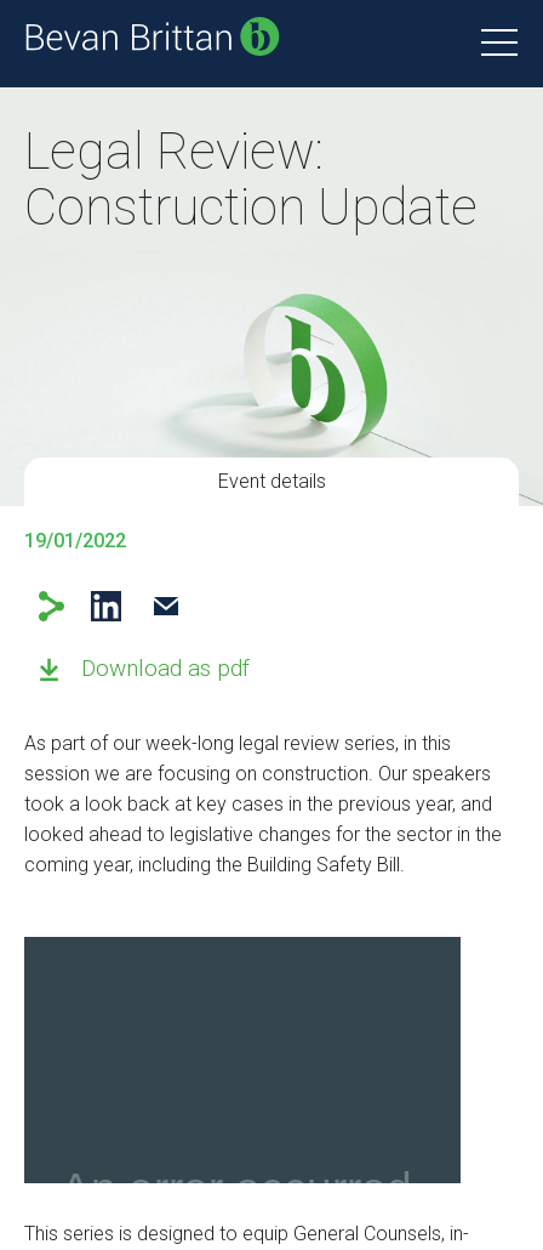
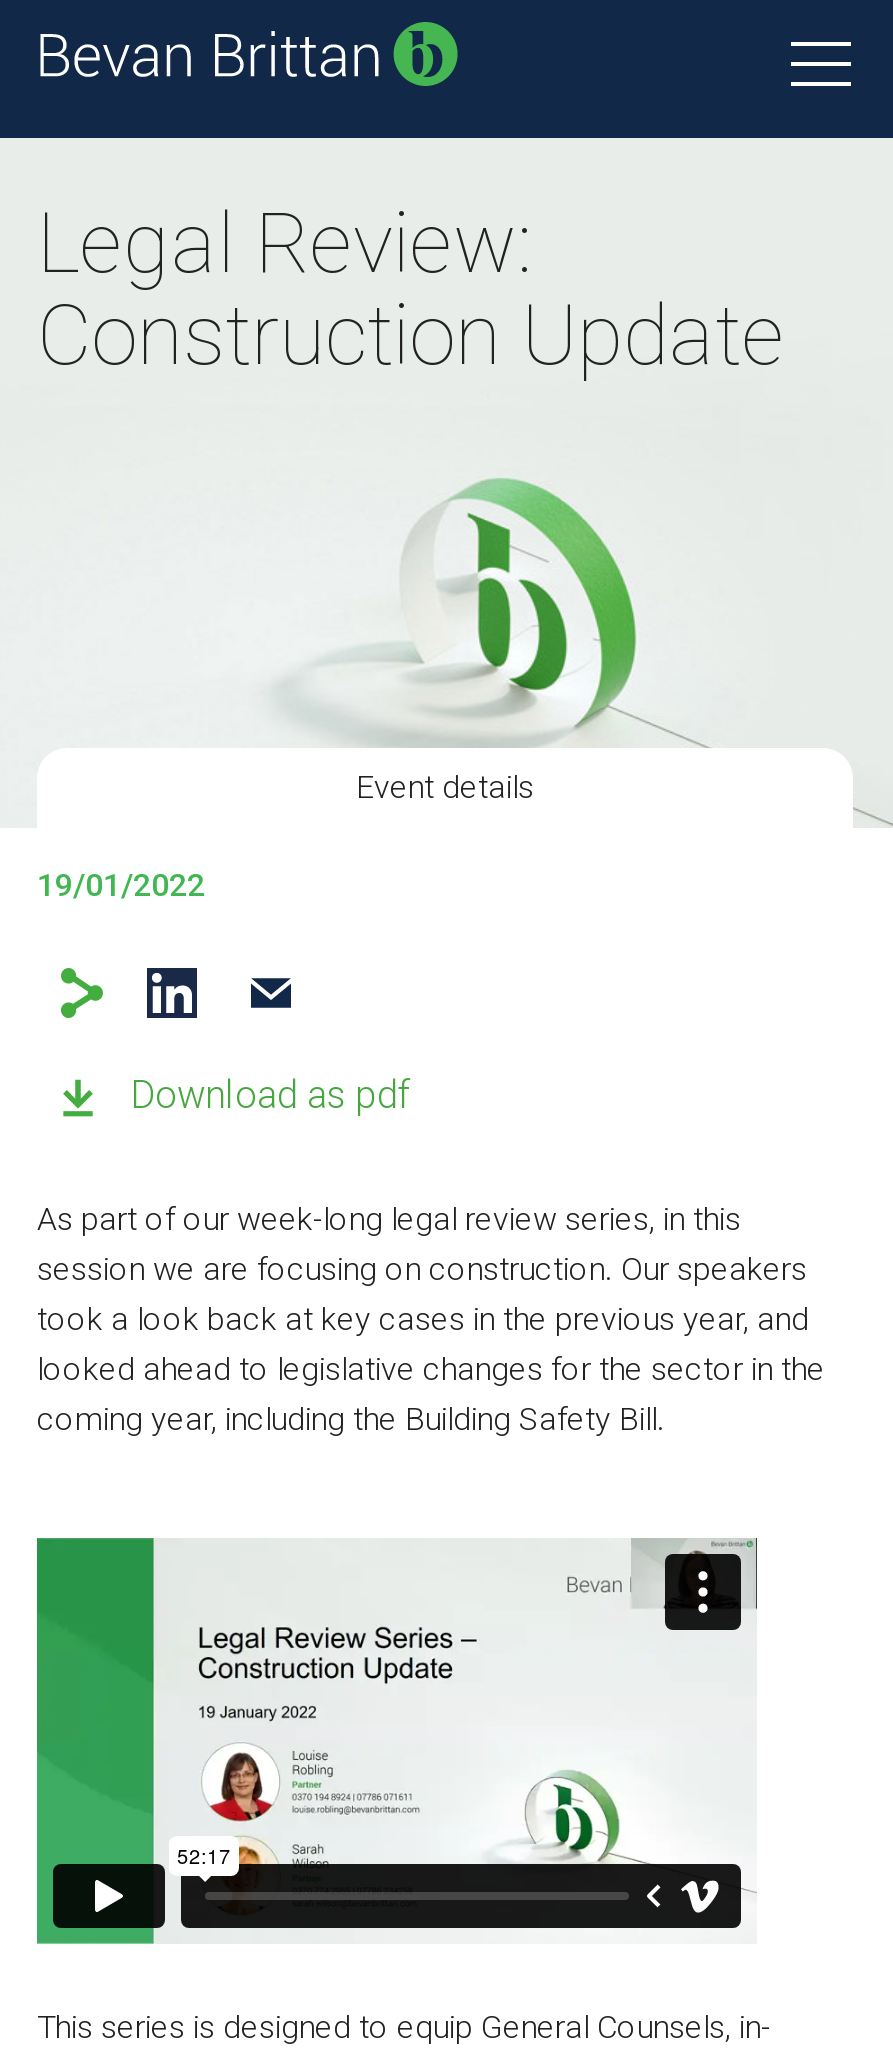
+ [image]
